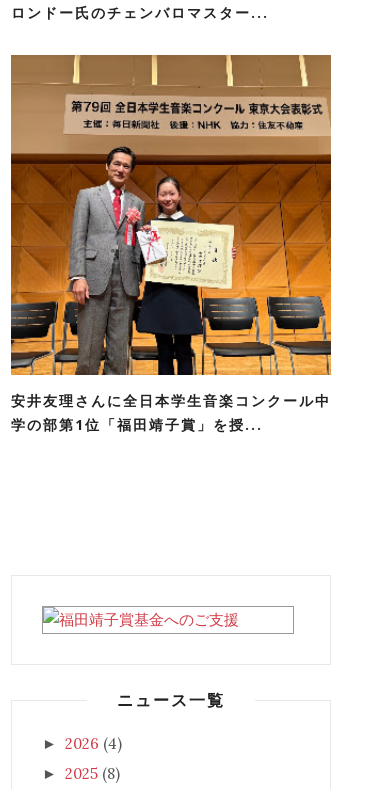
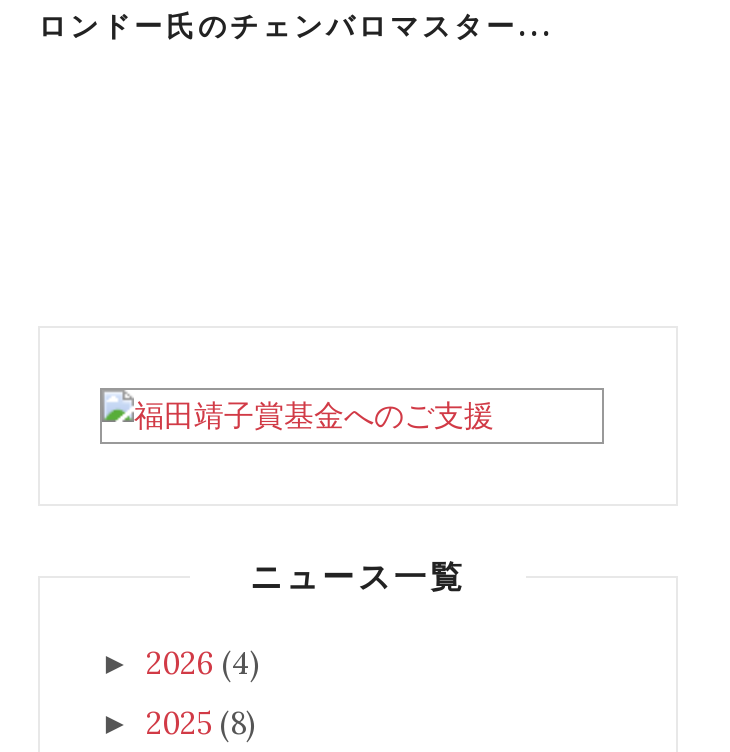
- [image]
- 安井友理さんに全日本学生音楽コンクール中
- 学の部第1位「福田靖子賞」を授...
